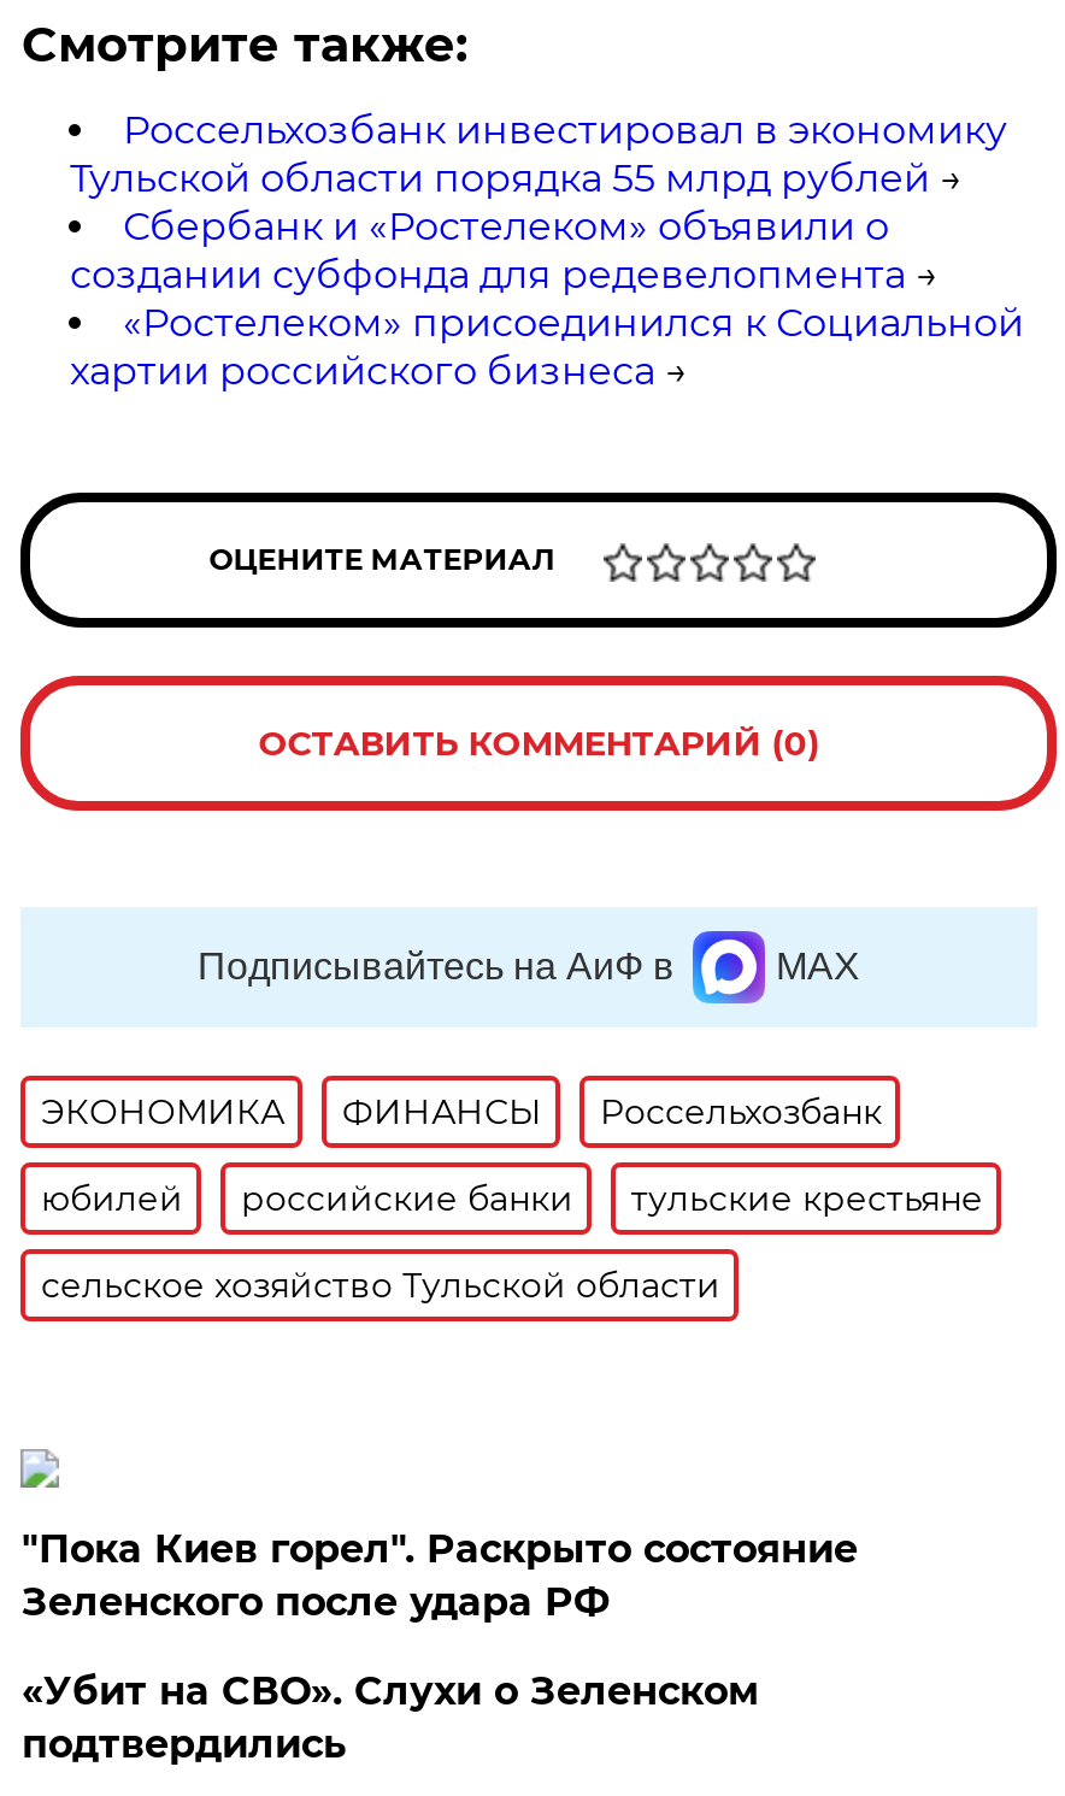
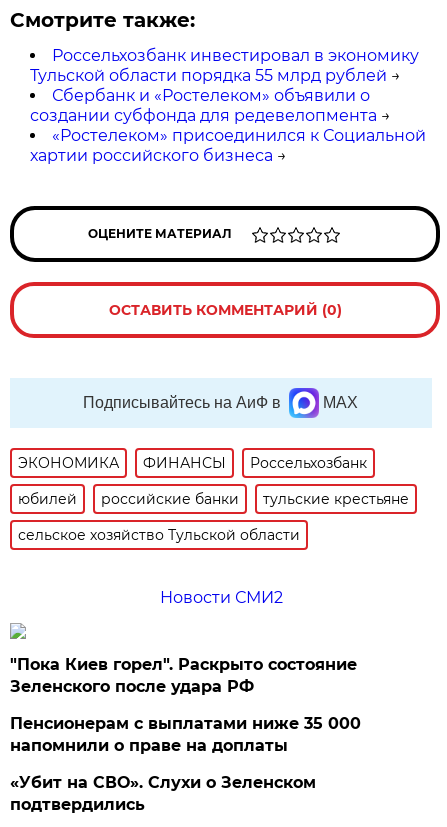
+ Новости СМИ2

+ Пенсионерам с выплатами ниже 35 000
+ напомнили о праве на доплаты
